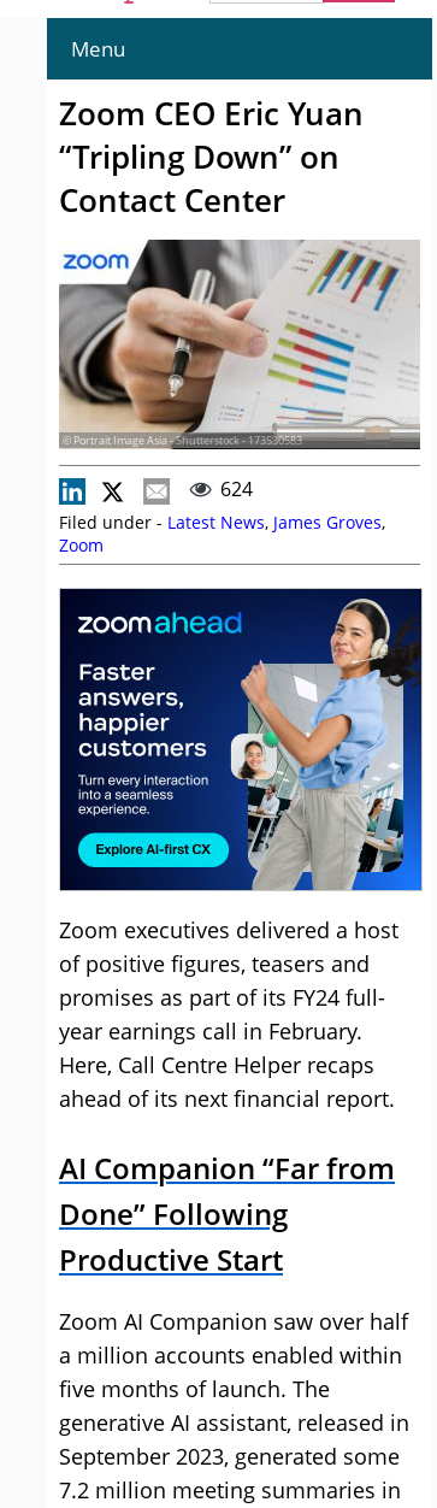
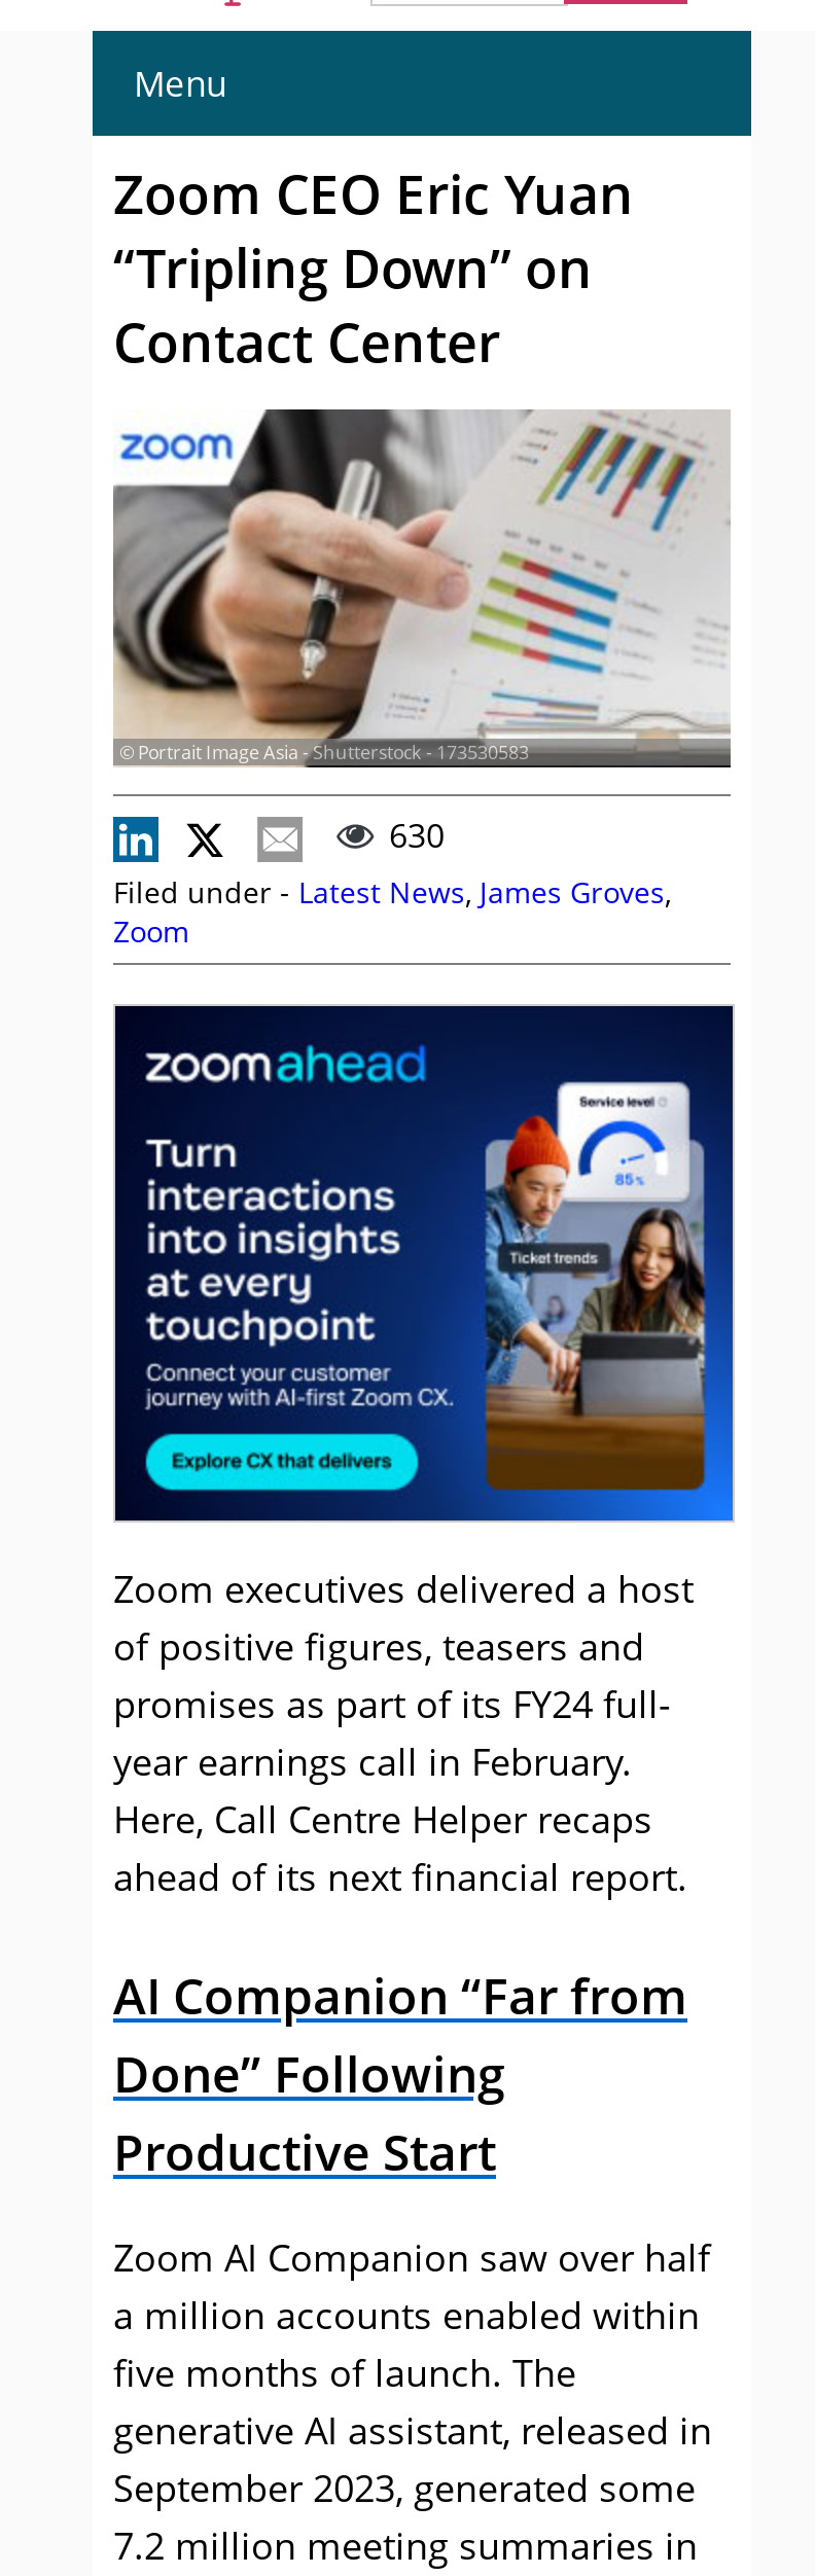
- 624
+ 630

- [image]
+ [image]
